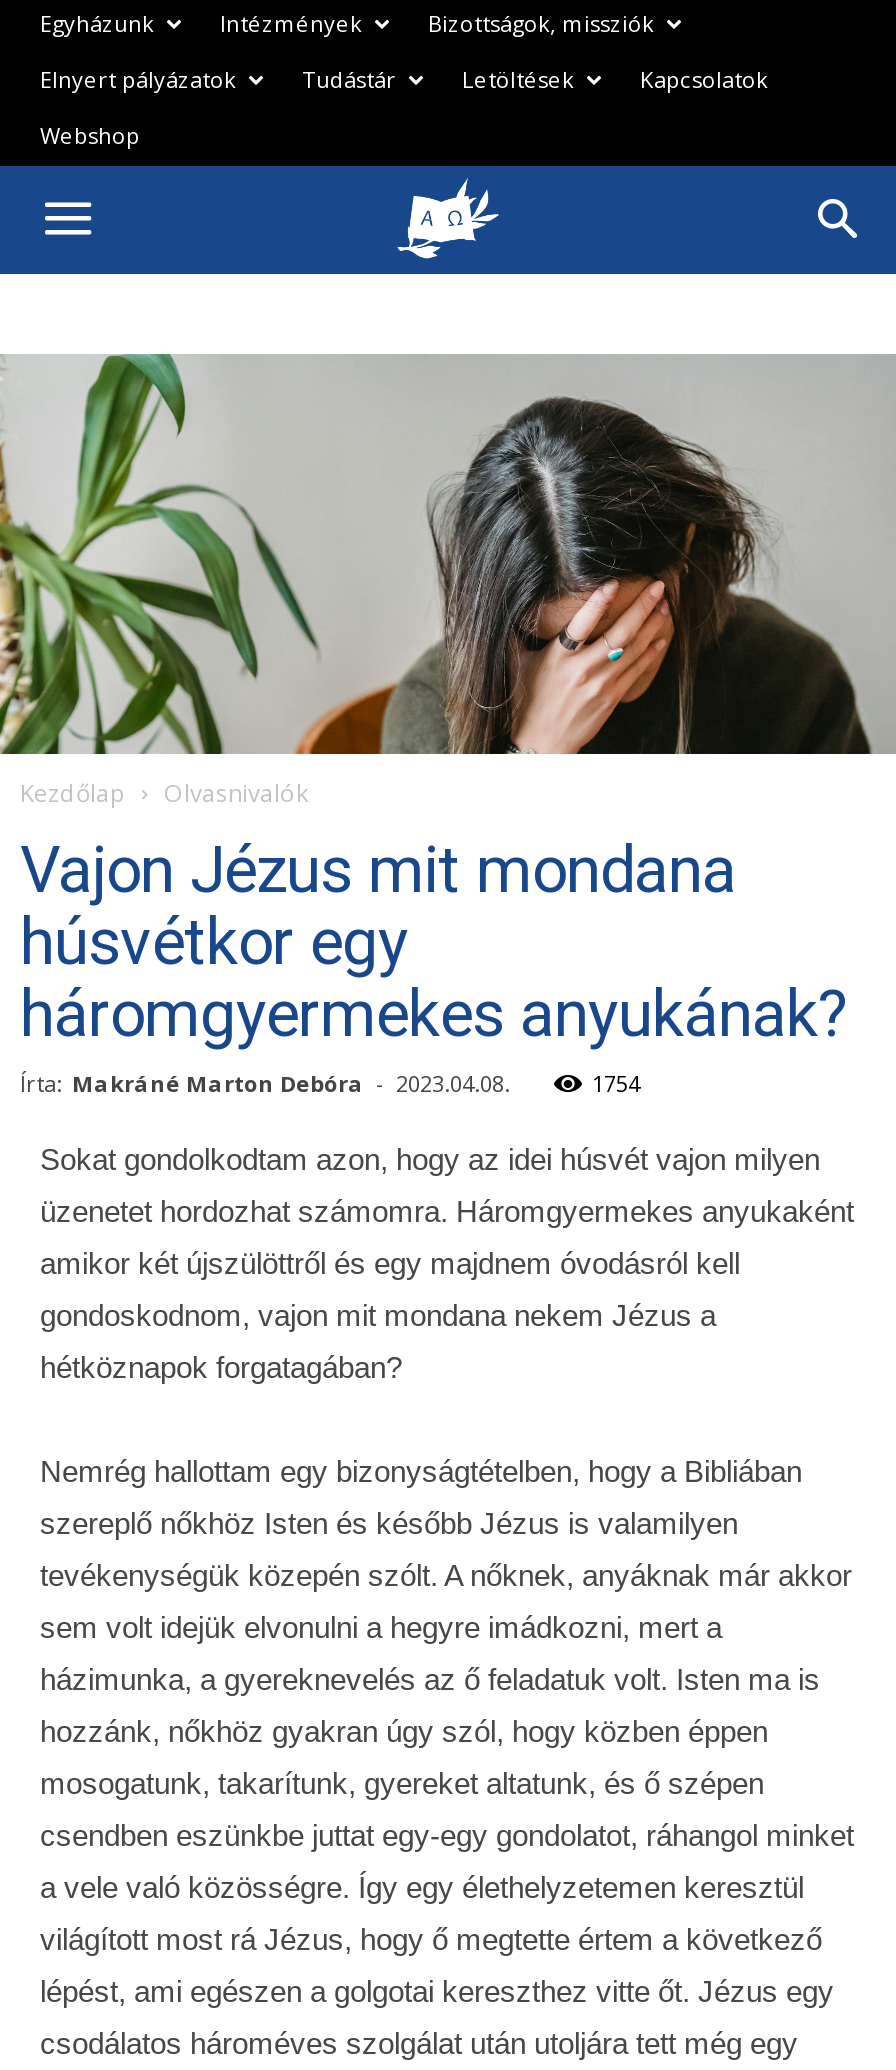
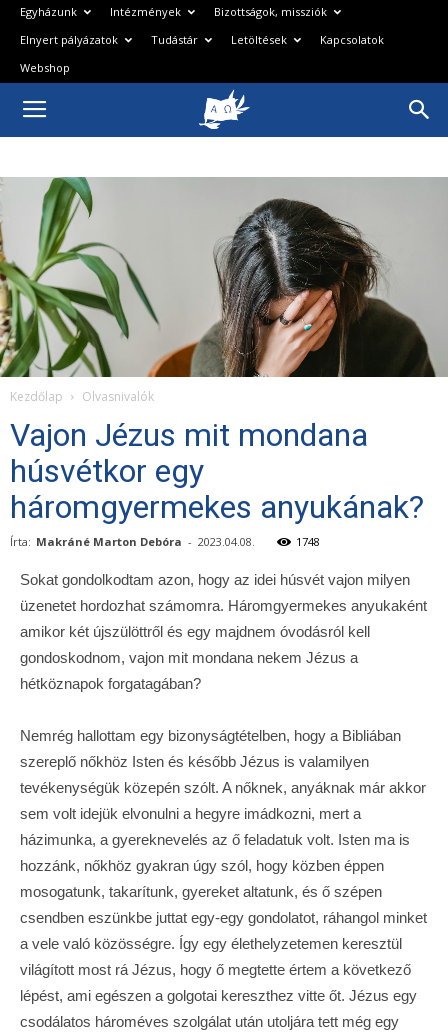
- 1754
+ 1748
